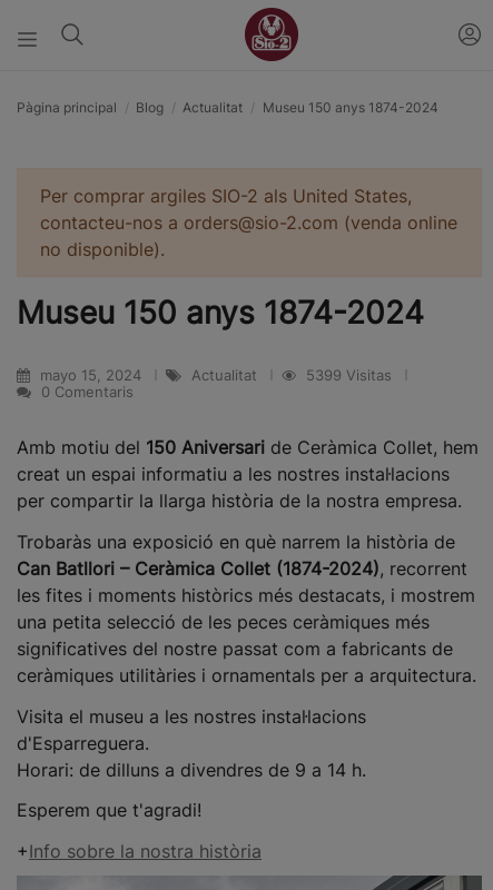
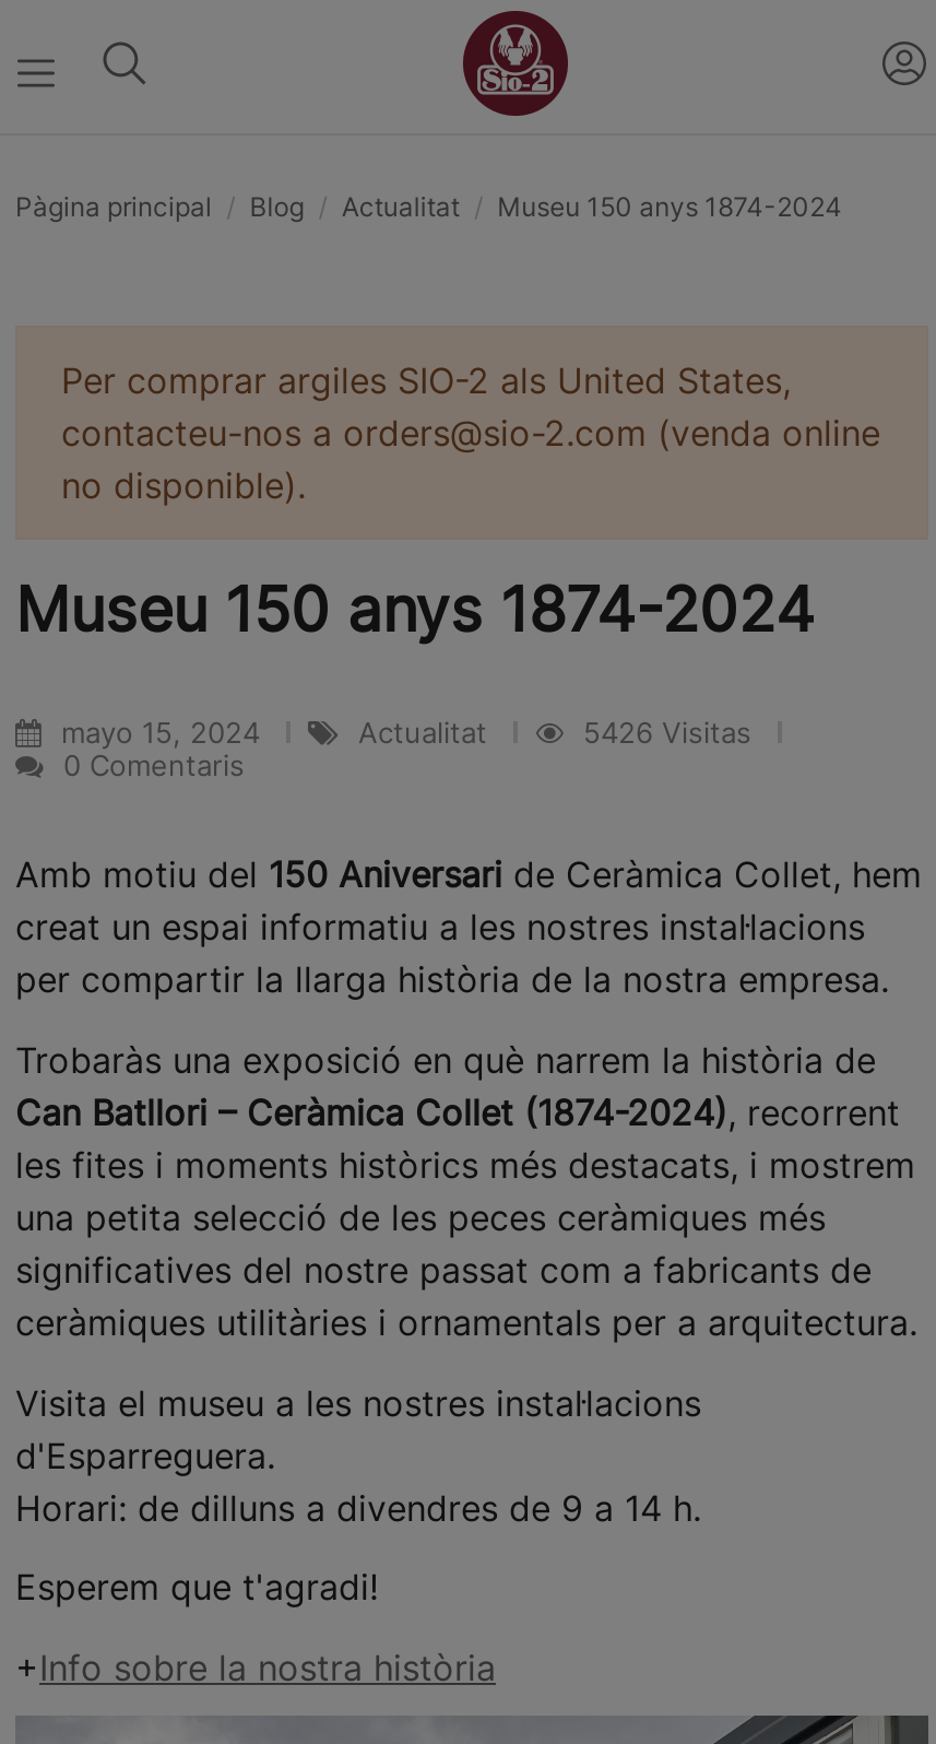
- 5399 Visitas
+ 5426 Visitas
